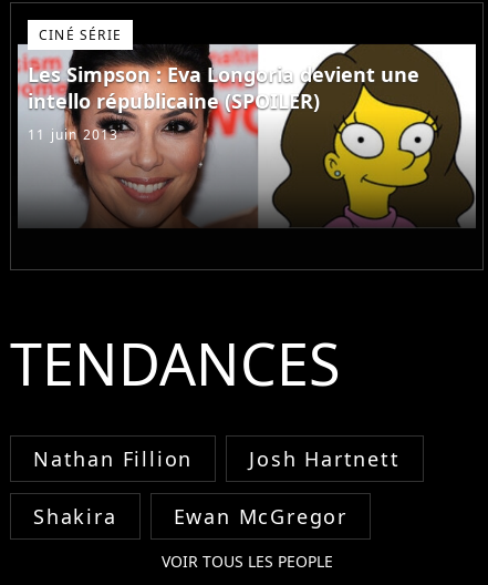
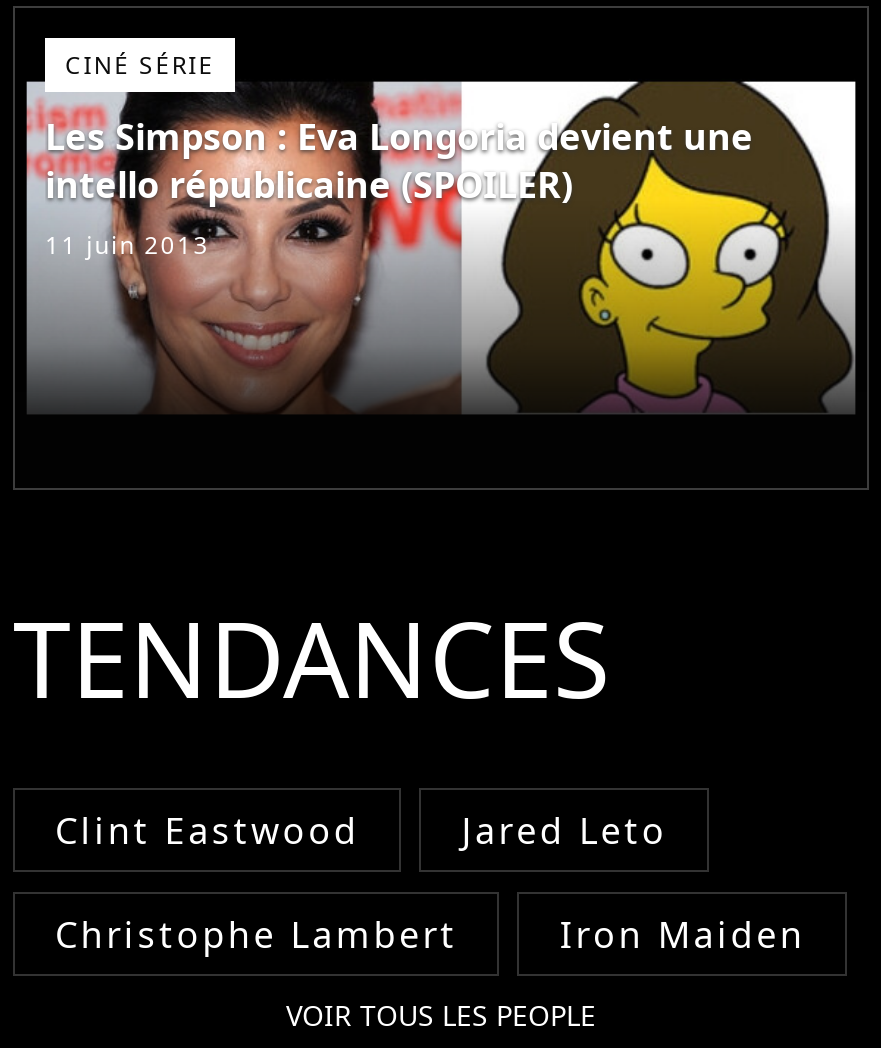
- Nathan Fillion
- Josh Hartnett
+ Clint Eastwood
+ Jared Leto

- Shakira
- Ewan McGregor
+ Christophe Lambert
+ Iron Maiden
